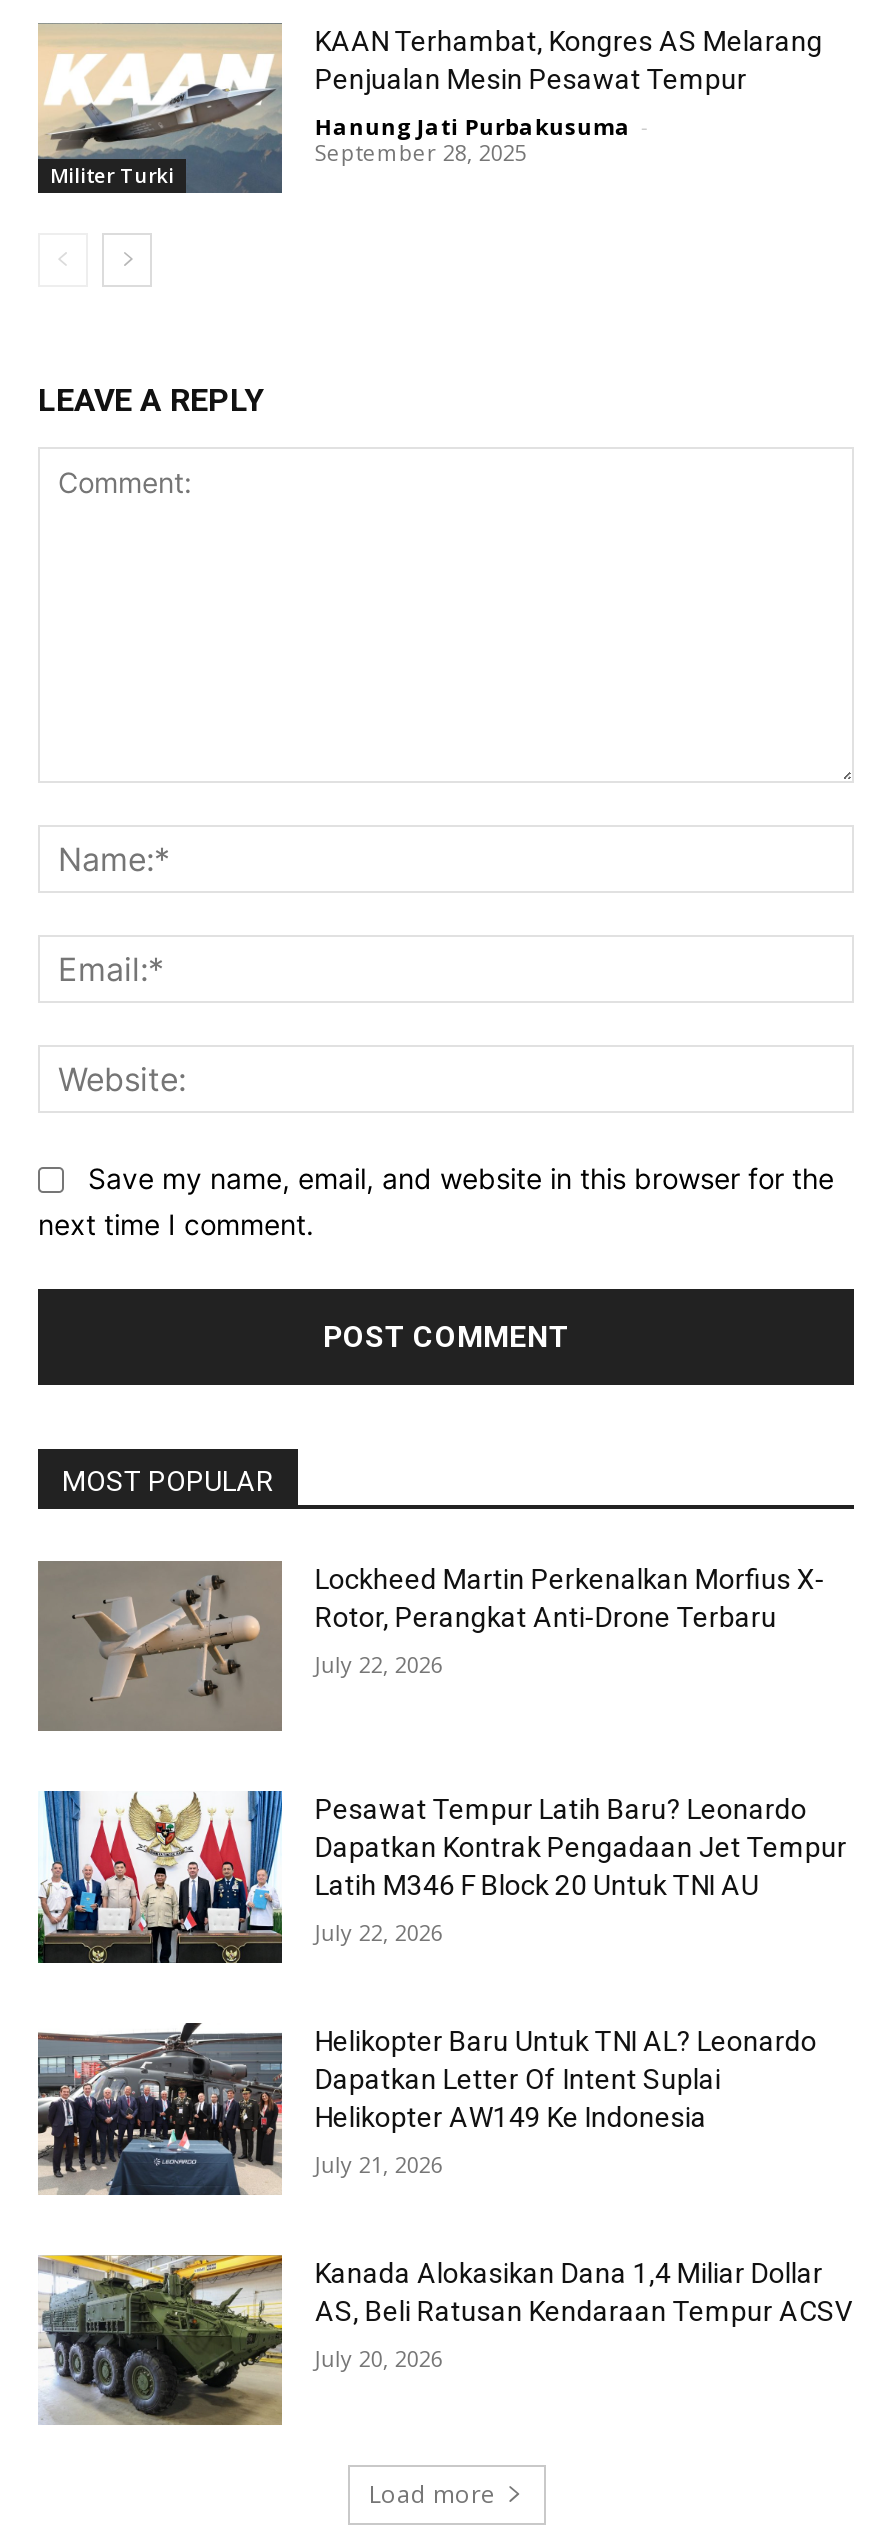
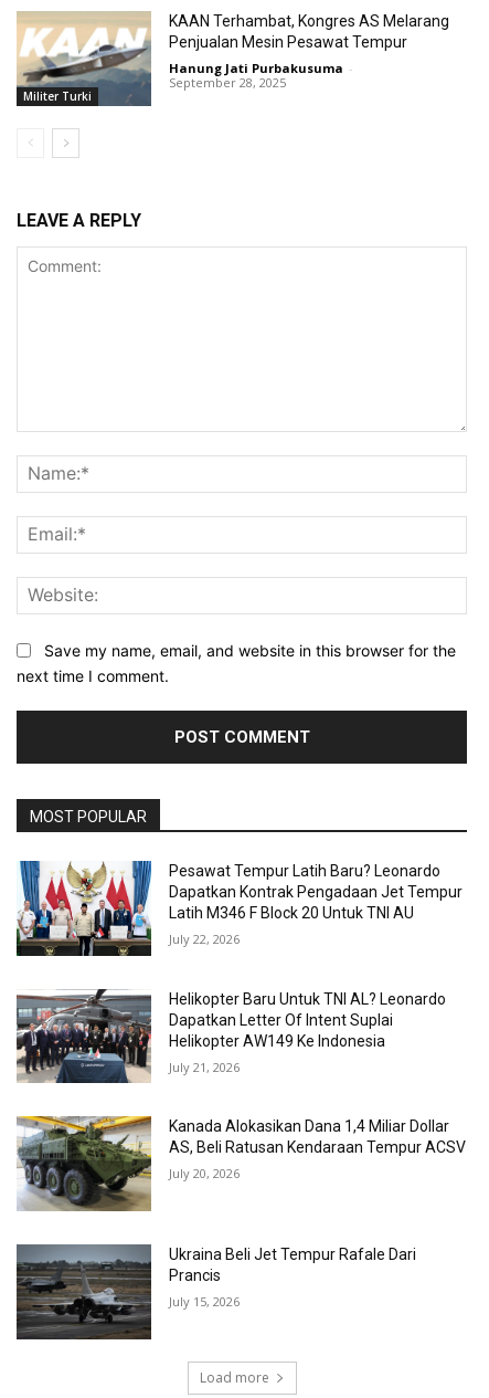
- [image]
- Lockheed Martin Perkenalkan Morfius X-
- Rotor, Perangkat Anti-Drone Terbaru
- July 22, 2026

moved up: [image] | Pesawat Tempur Latih Baru? Leonardo | Dapatkan Kontrak Pengadaan Jet Tempur | ... | AS, Beli Ratusan Kendaraan Tempur ACSV | July 20, 2026

+ [image]
+ Ukraina Beli Jet Tempur Rafale Dari
+ Prancis
+ July 15, 2026
